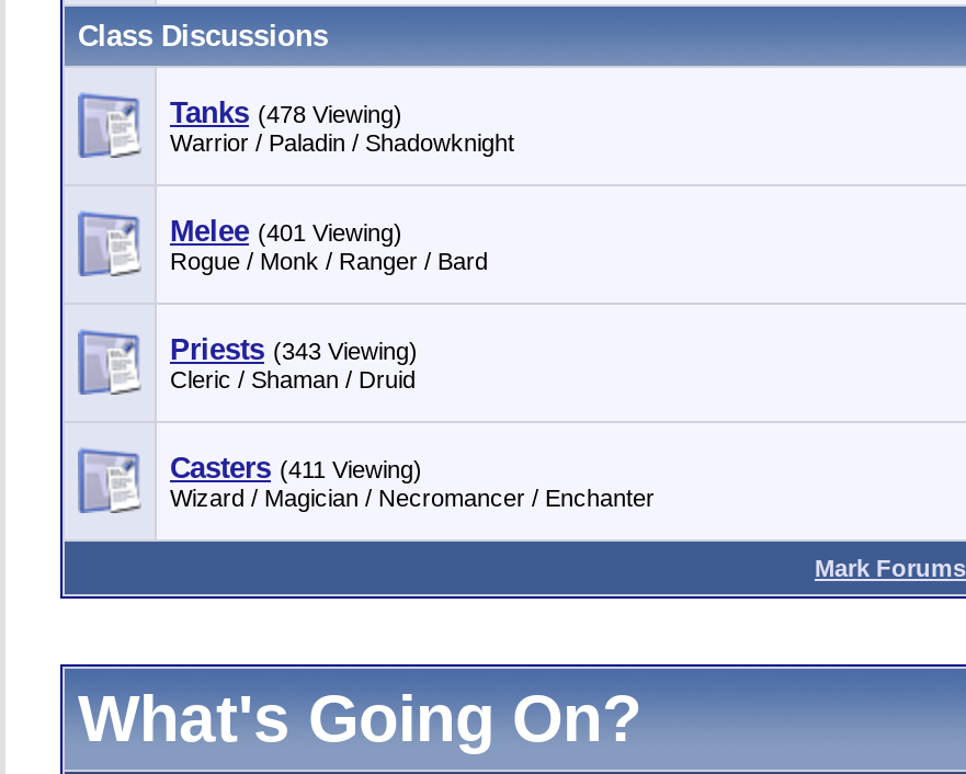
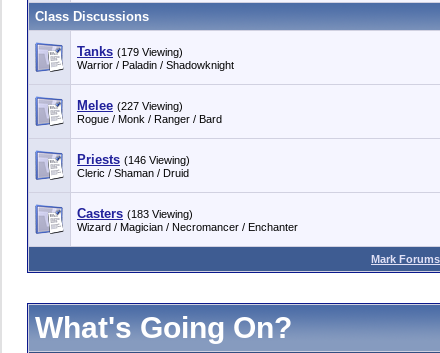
- Tanks (478 Viewing)
+ Tanks (179 Viewing)

- Melee (401 Viewing)
+ Melee (227 Viewing)

- Priests (343 Viewing)
+ Priests (146 Viewing)

- Casters (411 Viewing)
+ Casters (183 Viewing)
